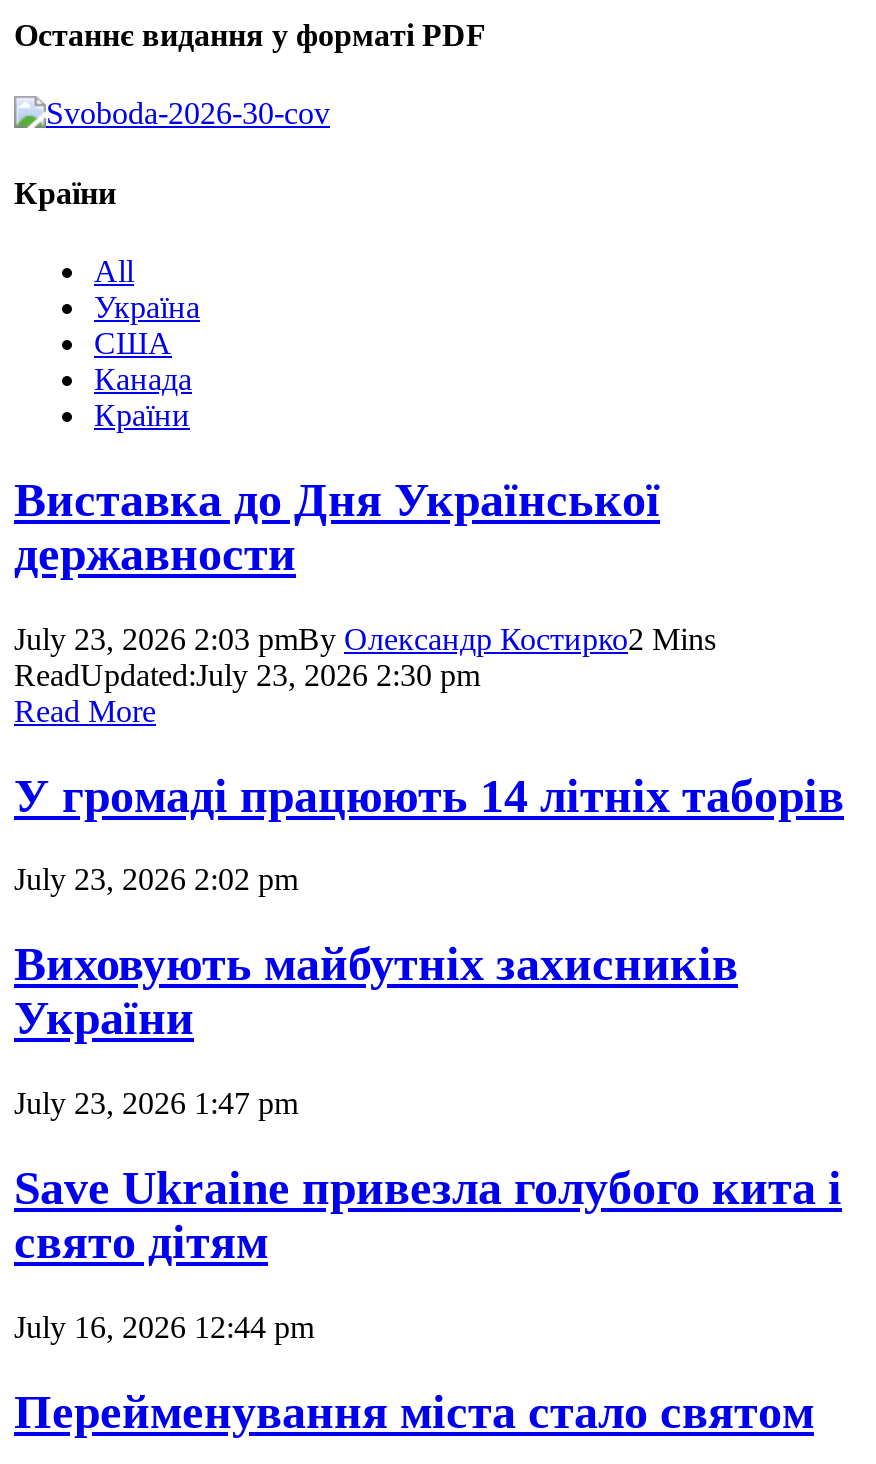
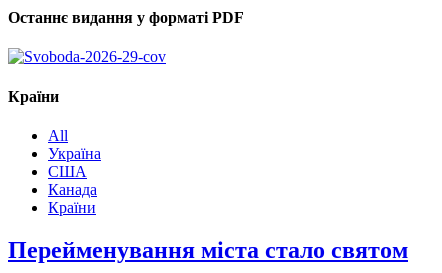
- Виставка до Дня Української
- державности
- July 23, 2026 2:03 pmBy Олександр Костирко2 Mins
- ReadUpdated:July 23, 2026 2:30 pm
- Read More
- У громаді працюють 14 літніх таборів
- July 23, 2026 2:02 pm
- Виховують майбутніх захисників
- України
- July 23, 2026 1:47 pm
- Save Ukraine привезла голубого кита і
- свято дітям
- July 16, 2026 12:44 pm
